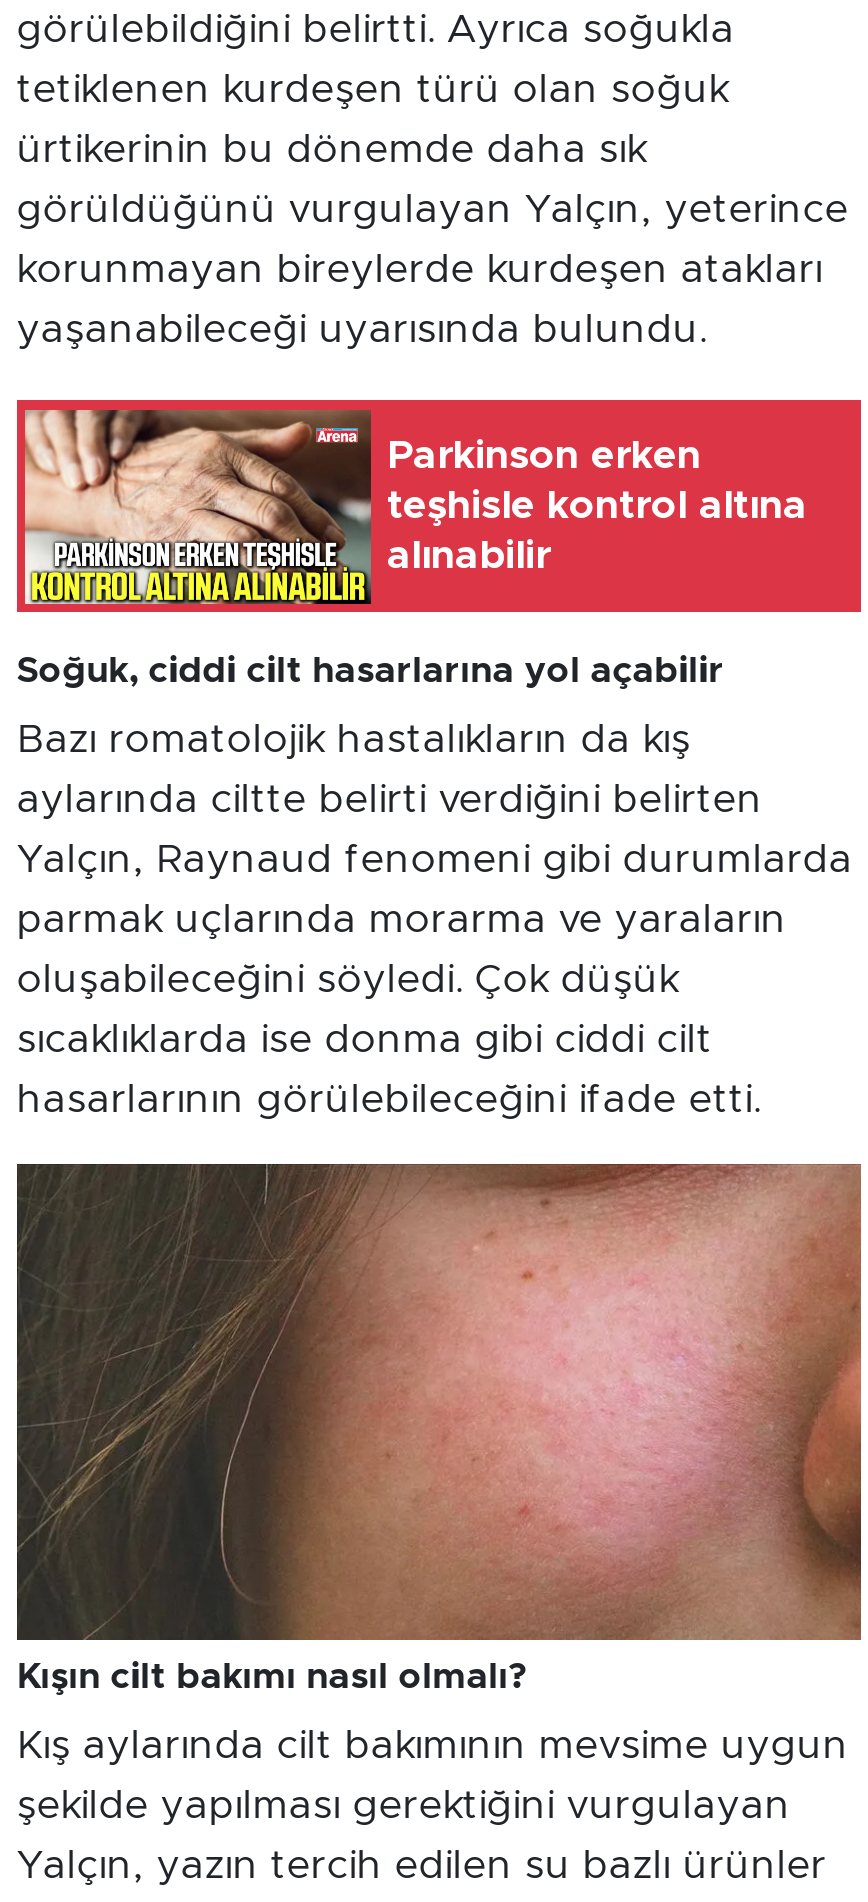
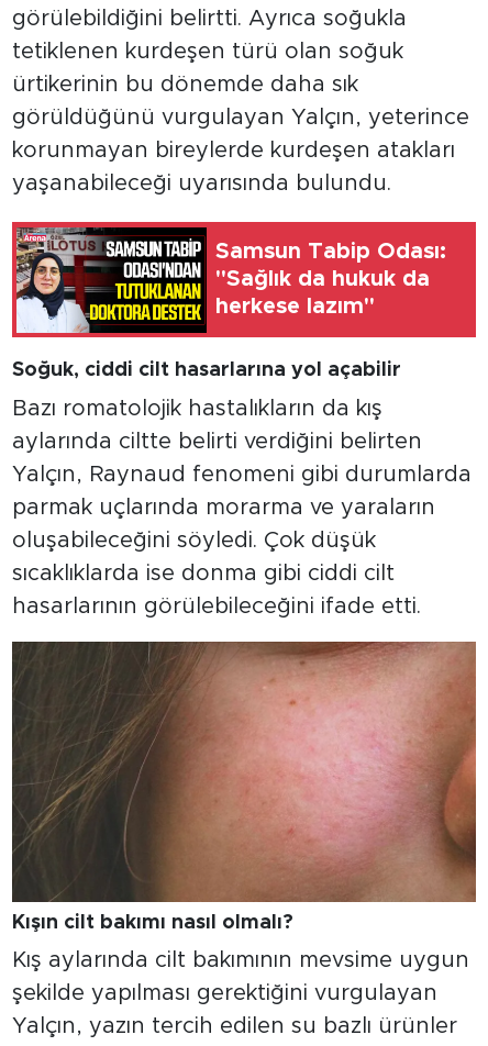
- [image]
- Parkinson erken
- teşhisle kontrol altına
- alınabilir
+ [image]
+ Samsun Tabip Odası:
+ "Sağlık da hukuk da
+ herkese lazım"
